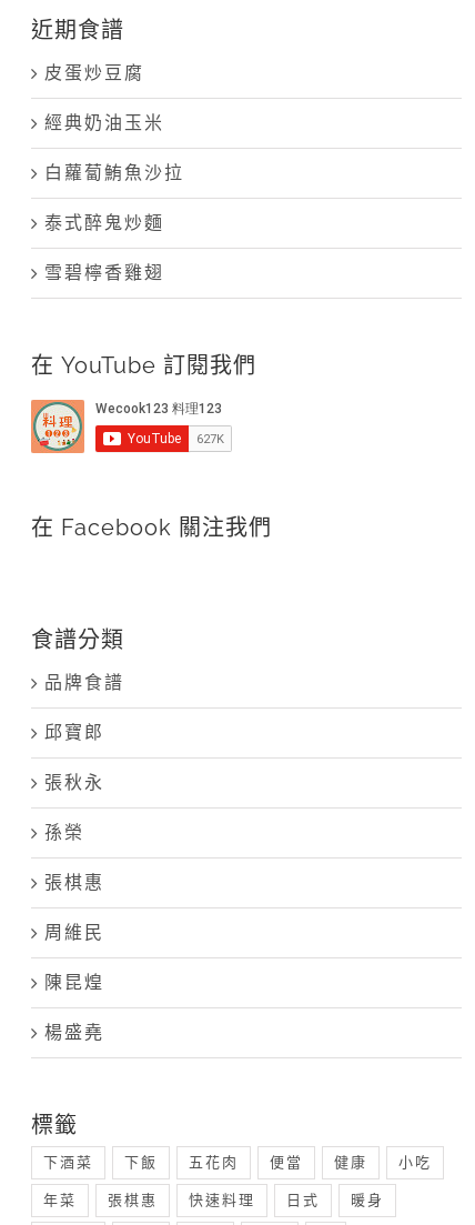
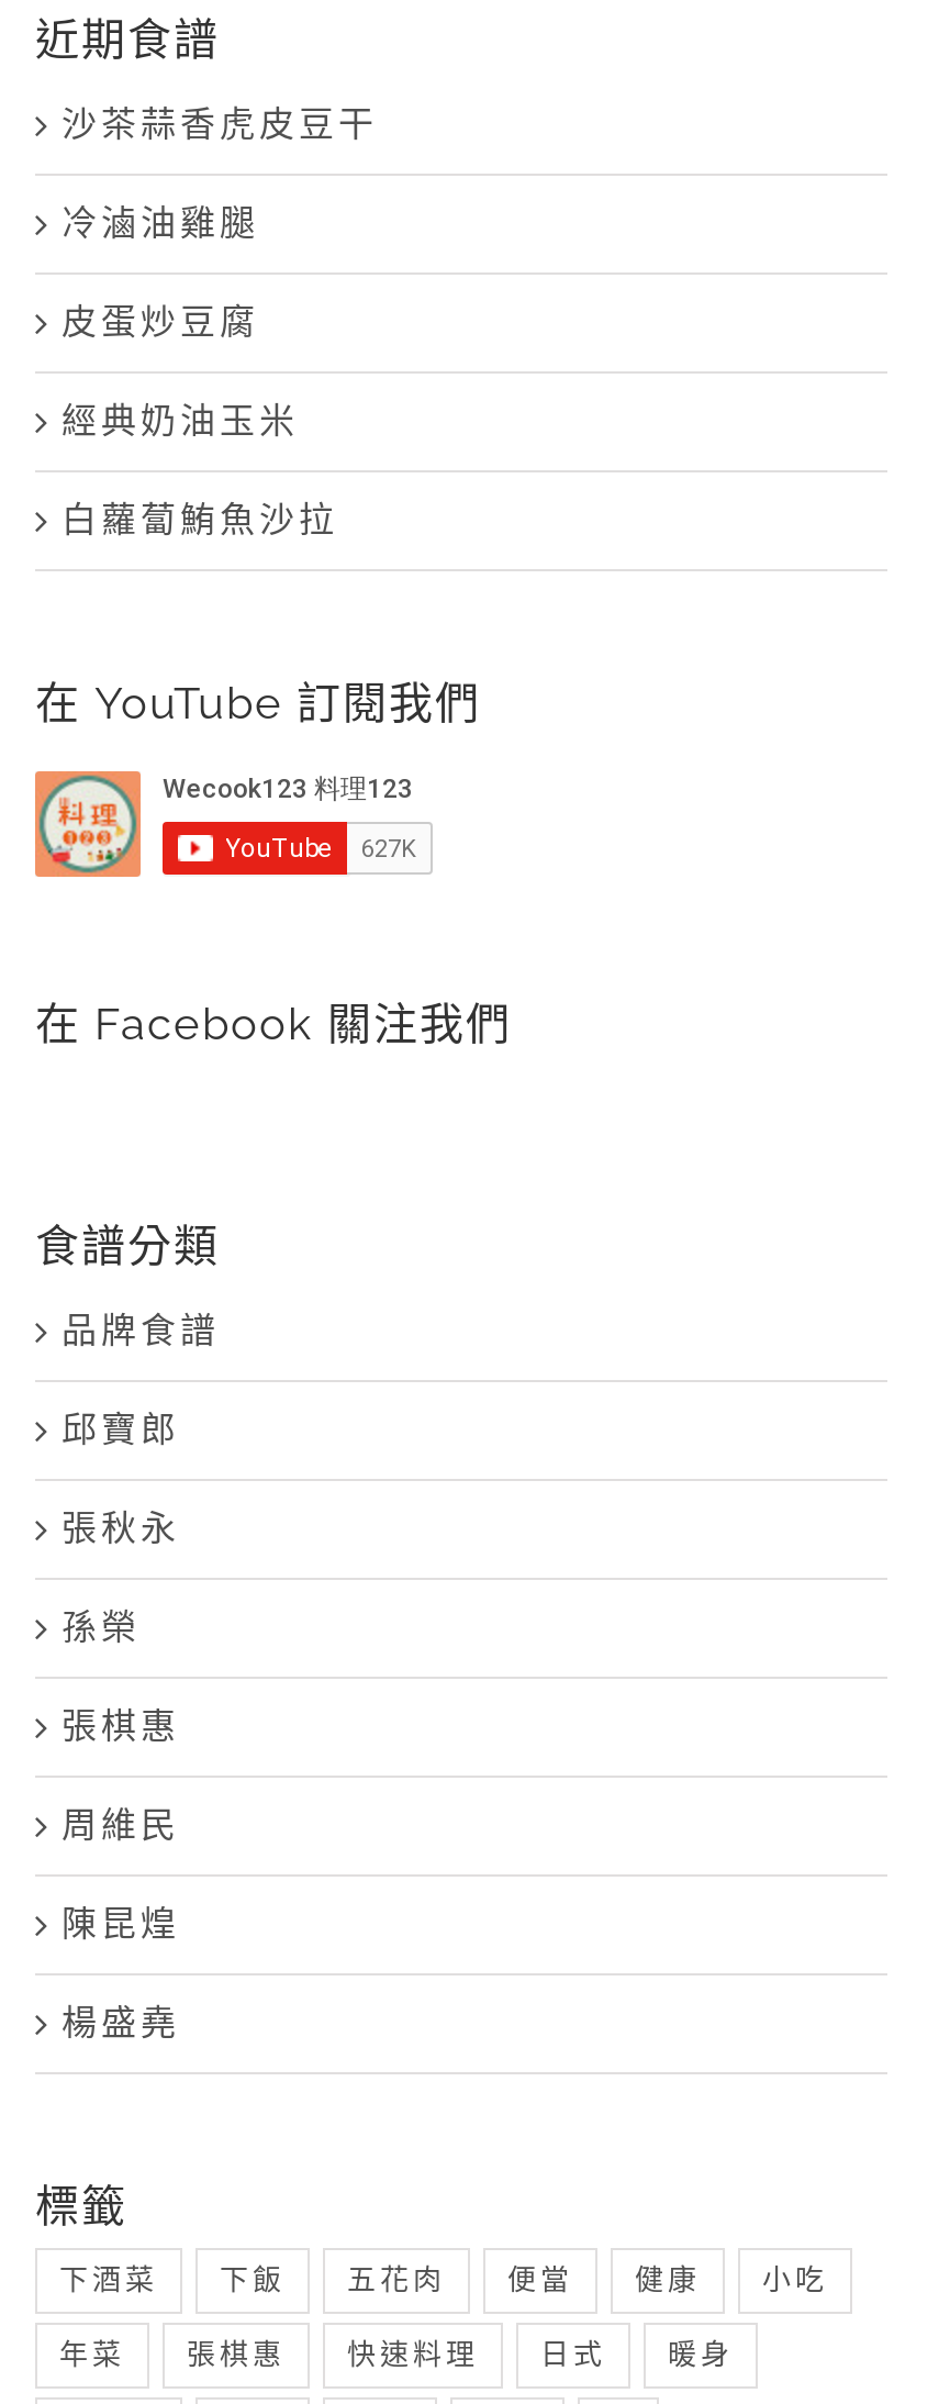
+ 沙茶蒜香虎皮豆干
+ 冷滷油雞腿

moved down: 皮蛋炒豆腐 | 經典奶油玉米

- 泰式醉鬼炒麵
- 雪碧檸香雞翅
